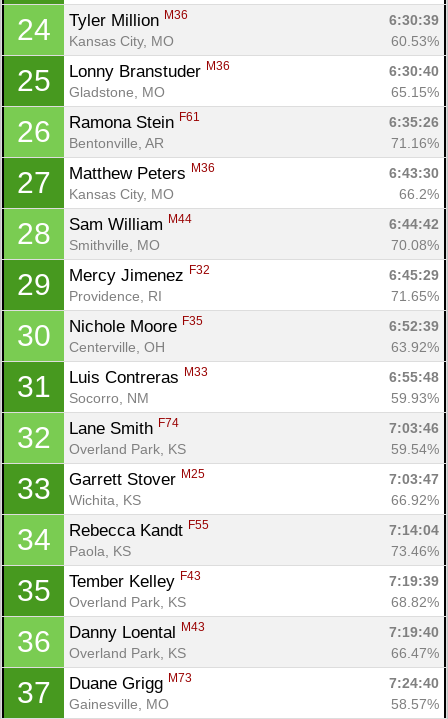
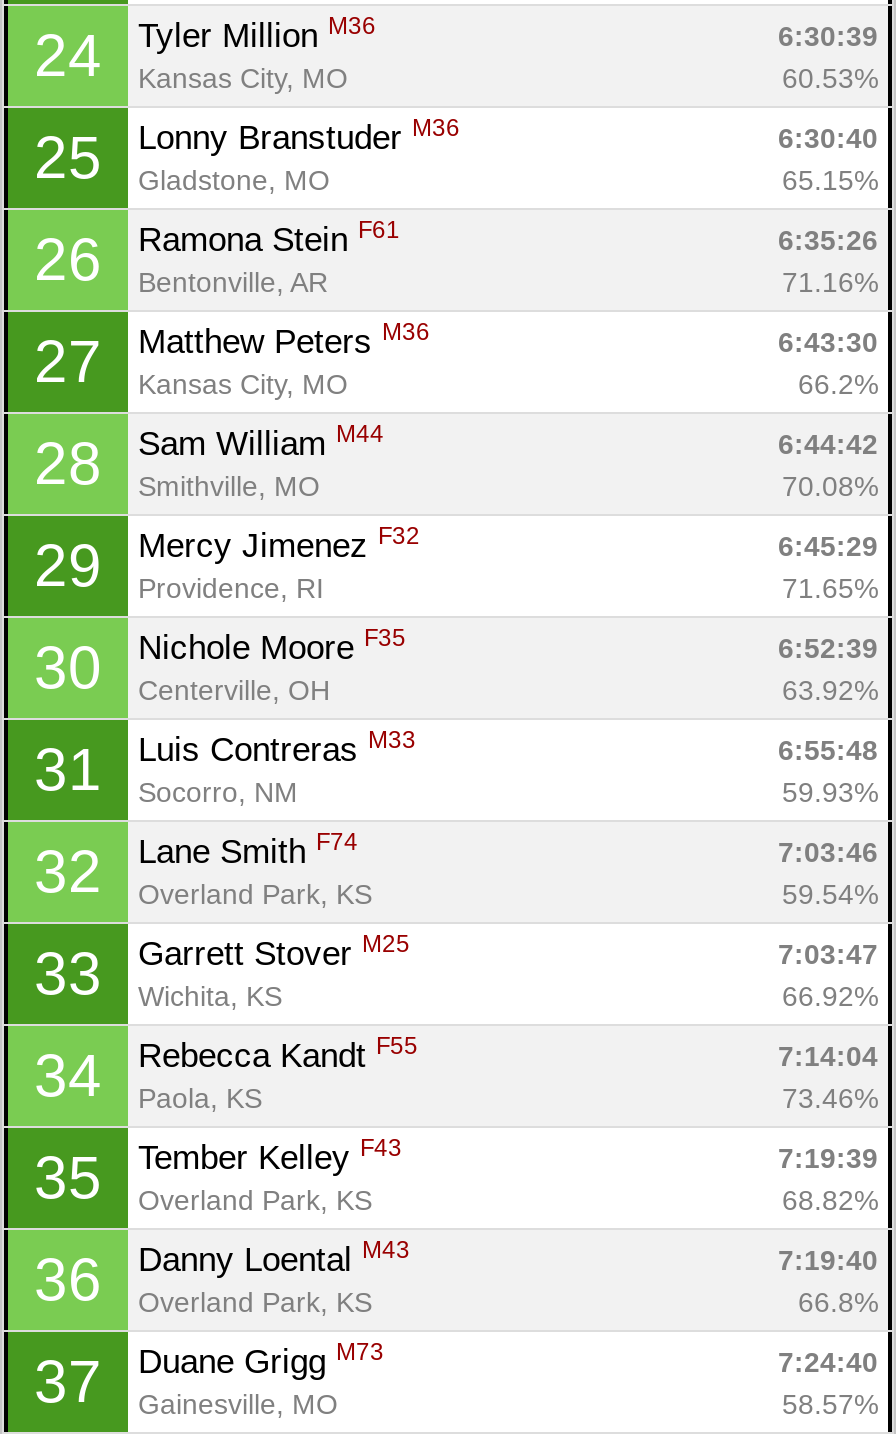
- 66.47%
+ 66.8%
